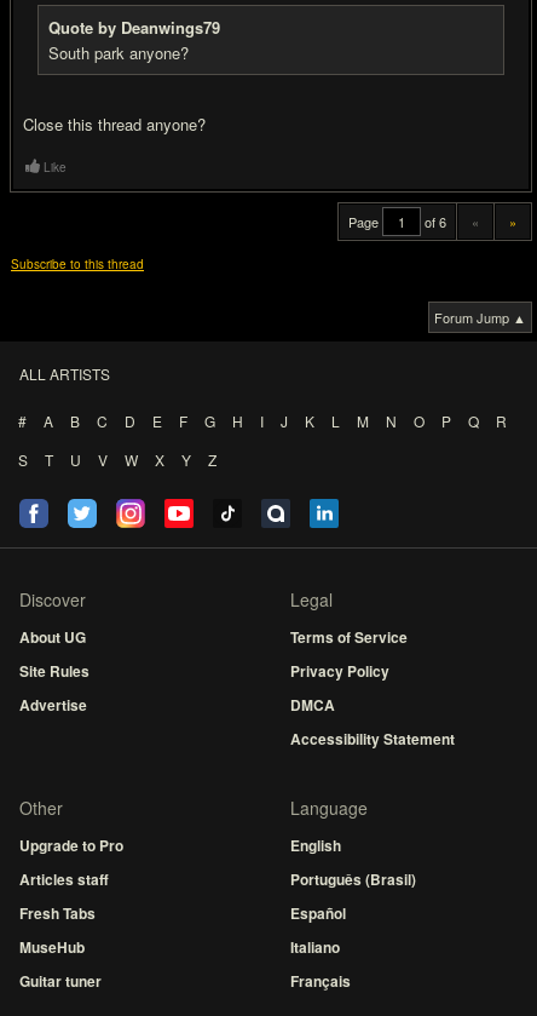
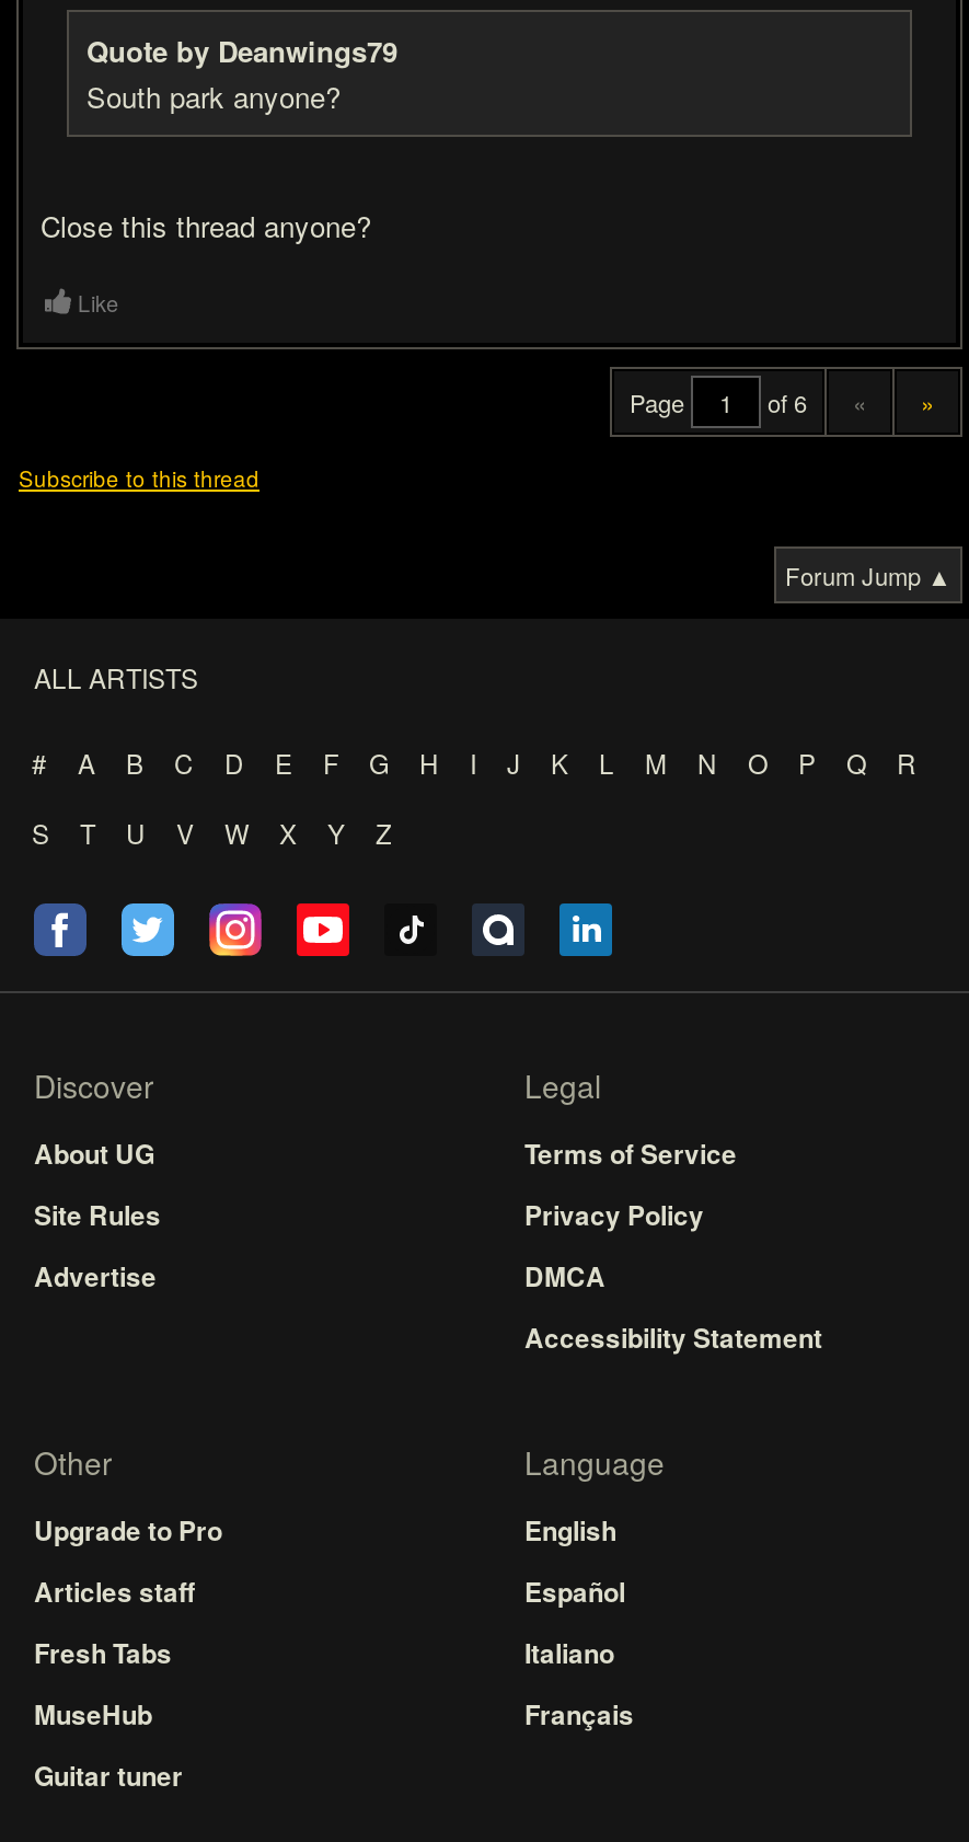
- Português (Brasil)

moved up: Español | Italiano | Français
